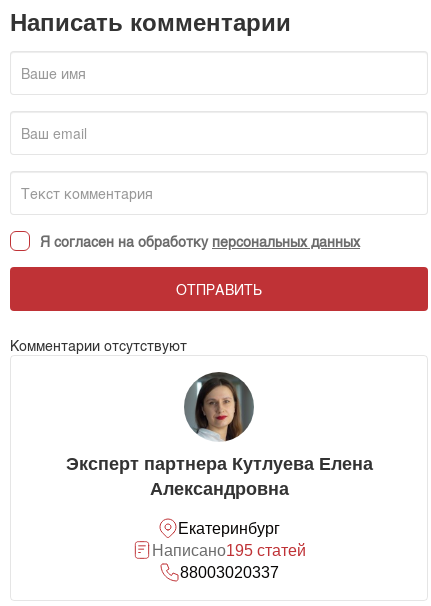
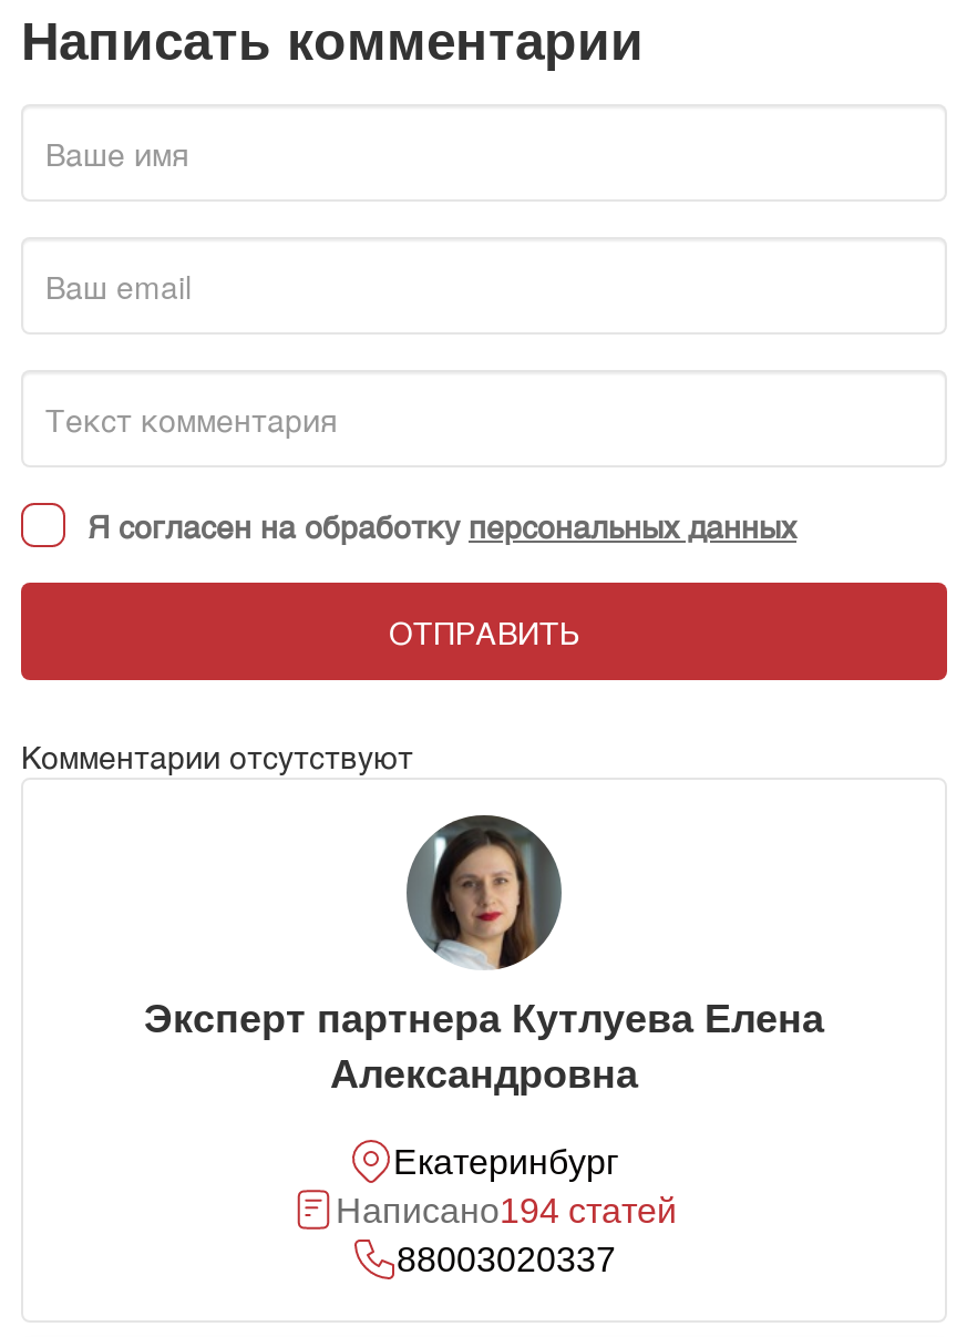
- Написано195 статей
+ Написано194 статей
